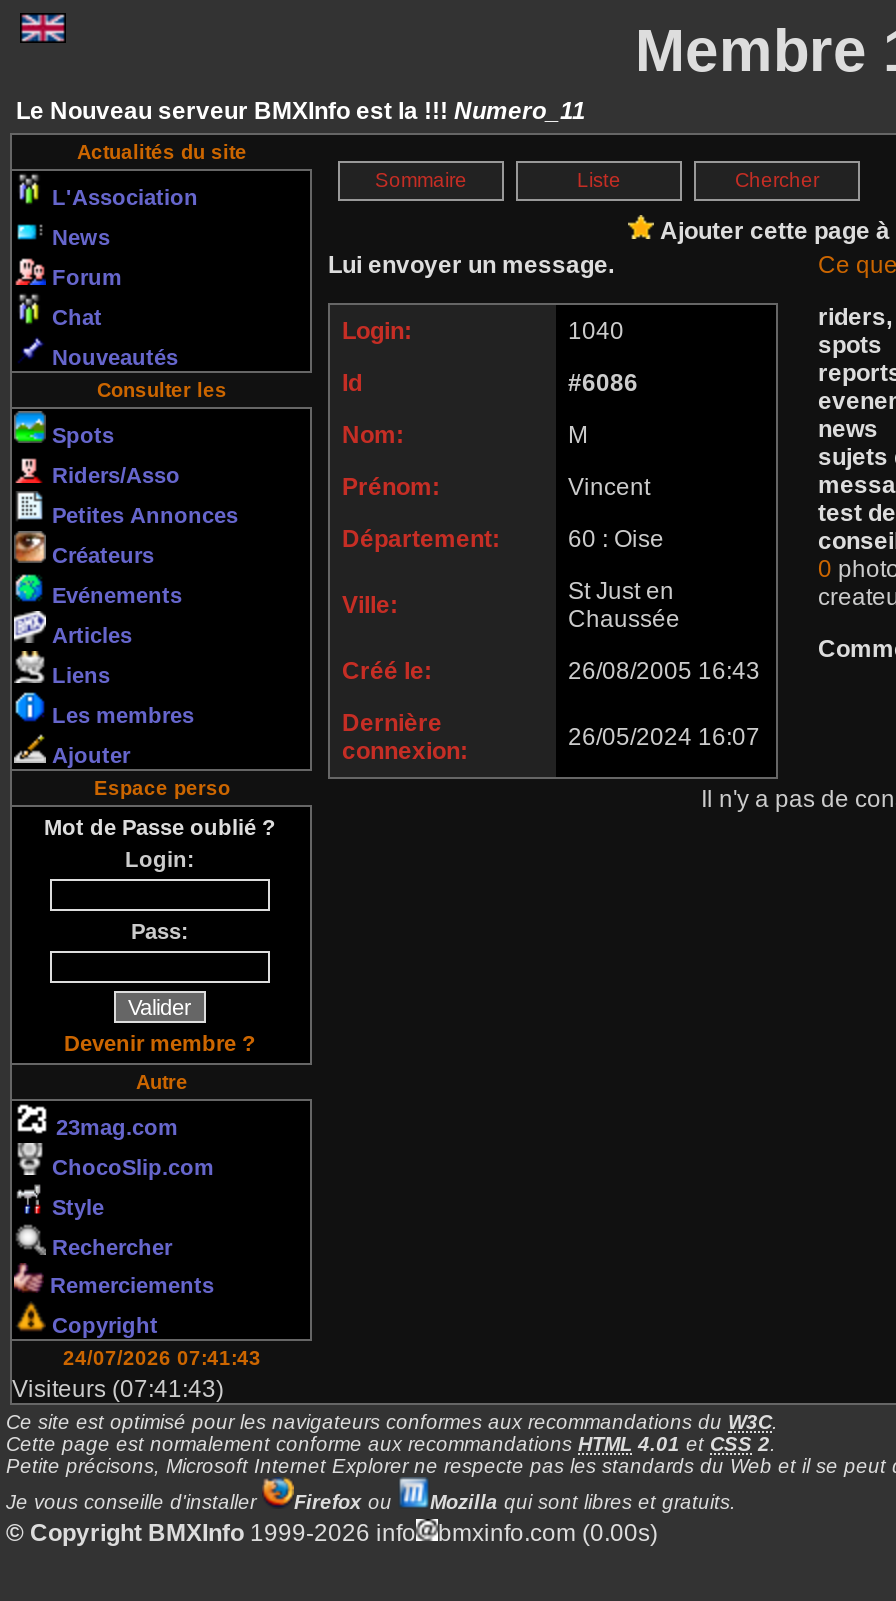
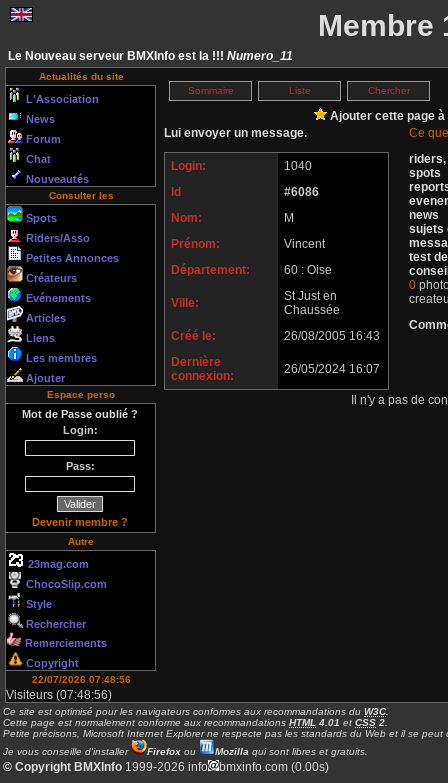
- 24/07/2026 07:41:43
+ 22/07/2026 07:48:56

- Visiteurs (07:41:43)
+ Visiteurs (07:48:56)
